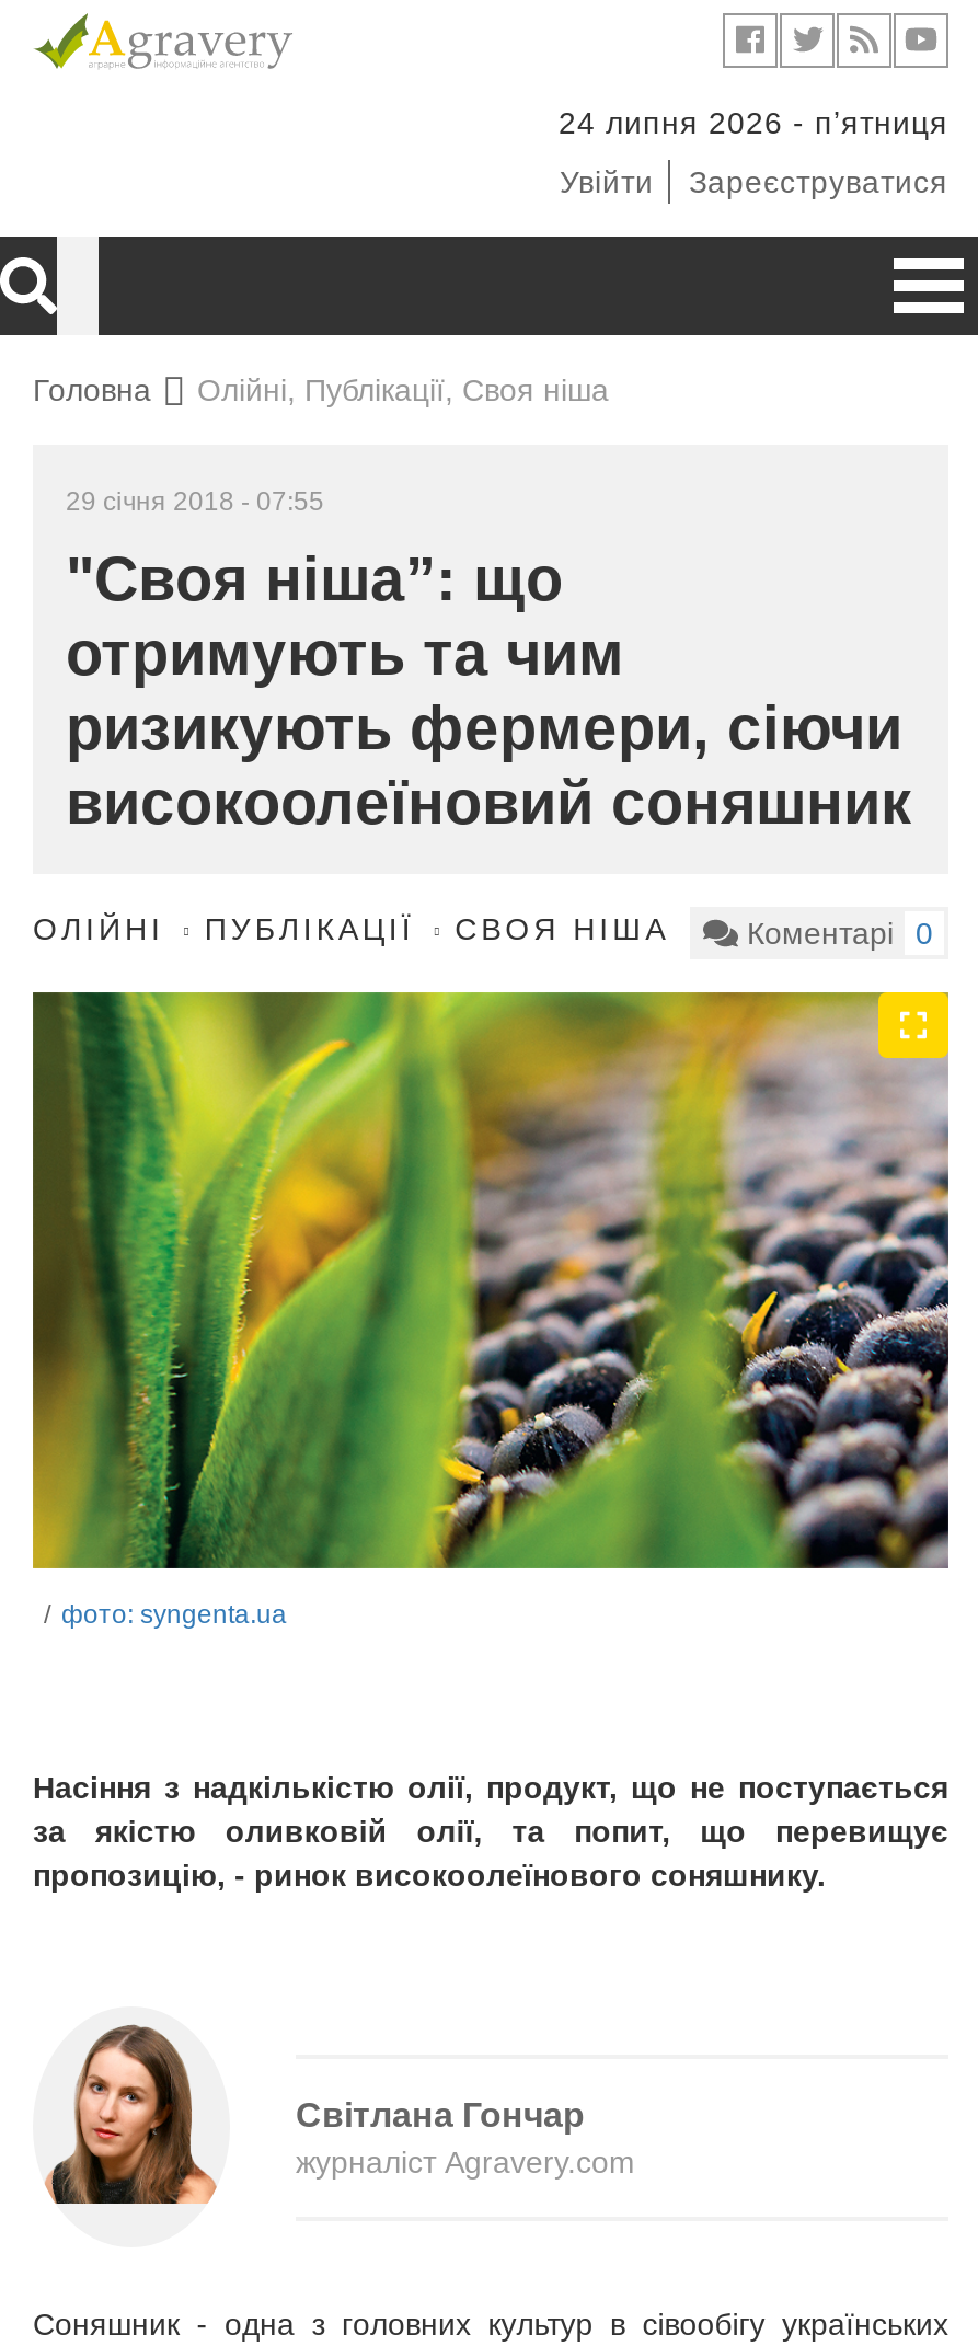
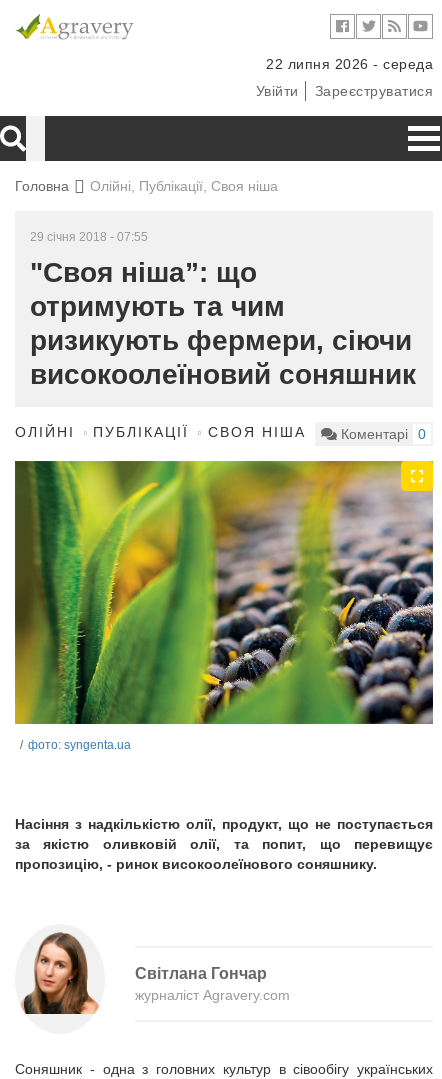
- 24 липня 2026 - пʼятниця
+ 22 липня 2026 - середа
